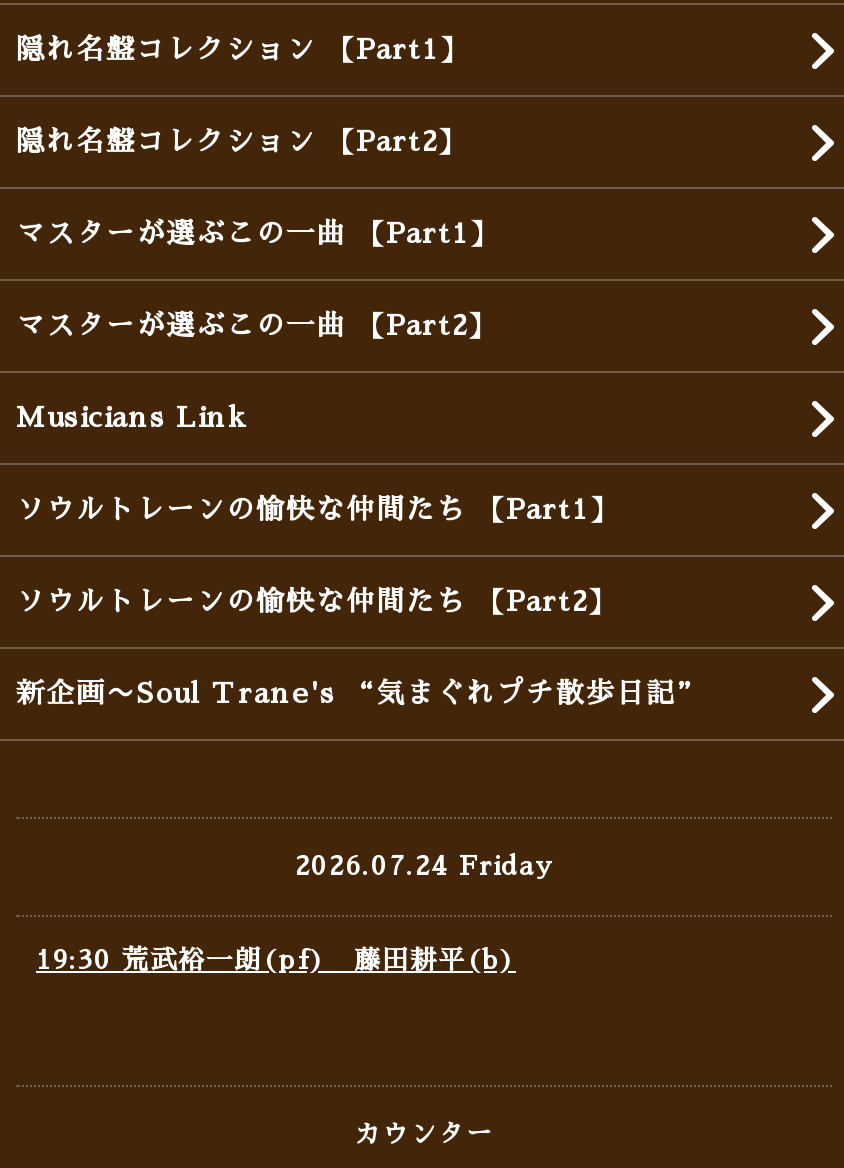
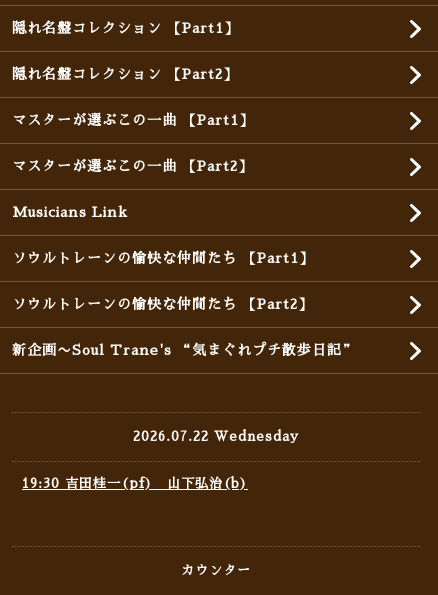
- 2026.07.24 Friday
+ 2026.07.22 Wednesday

- 19:30 荒武裕一朗(pf) 藤田耕平(b)
+ 19:30 吉田桂一(pf) 山下弘治(b)
